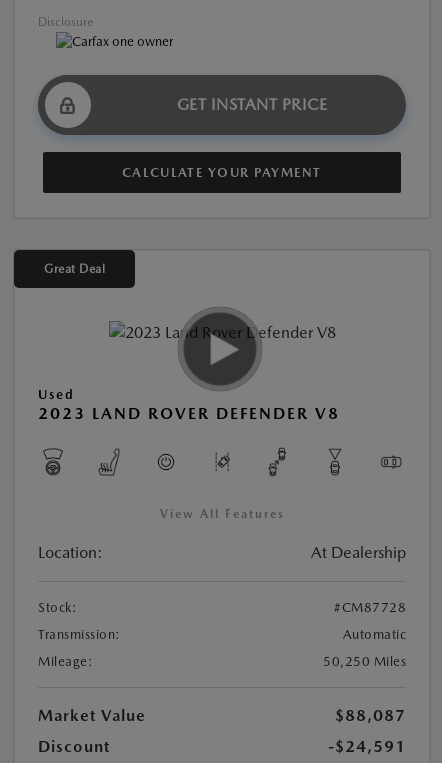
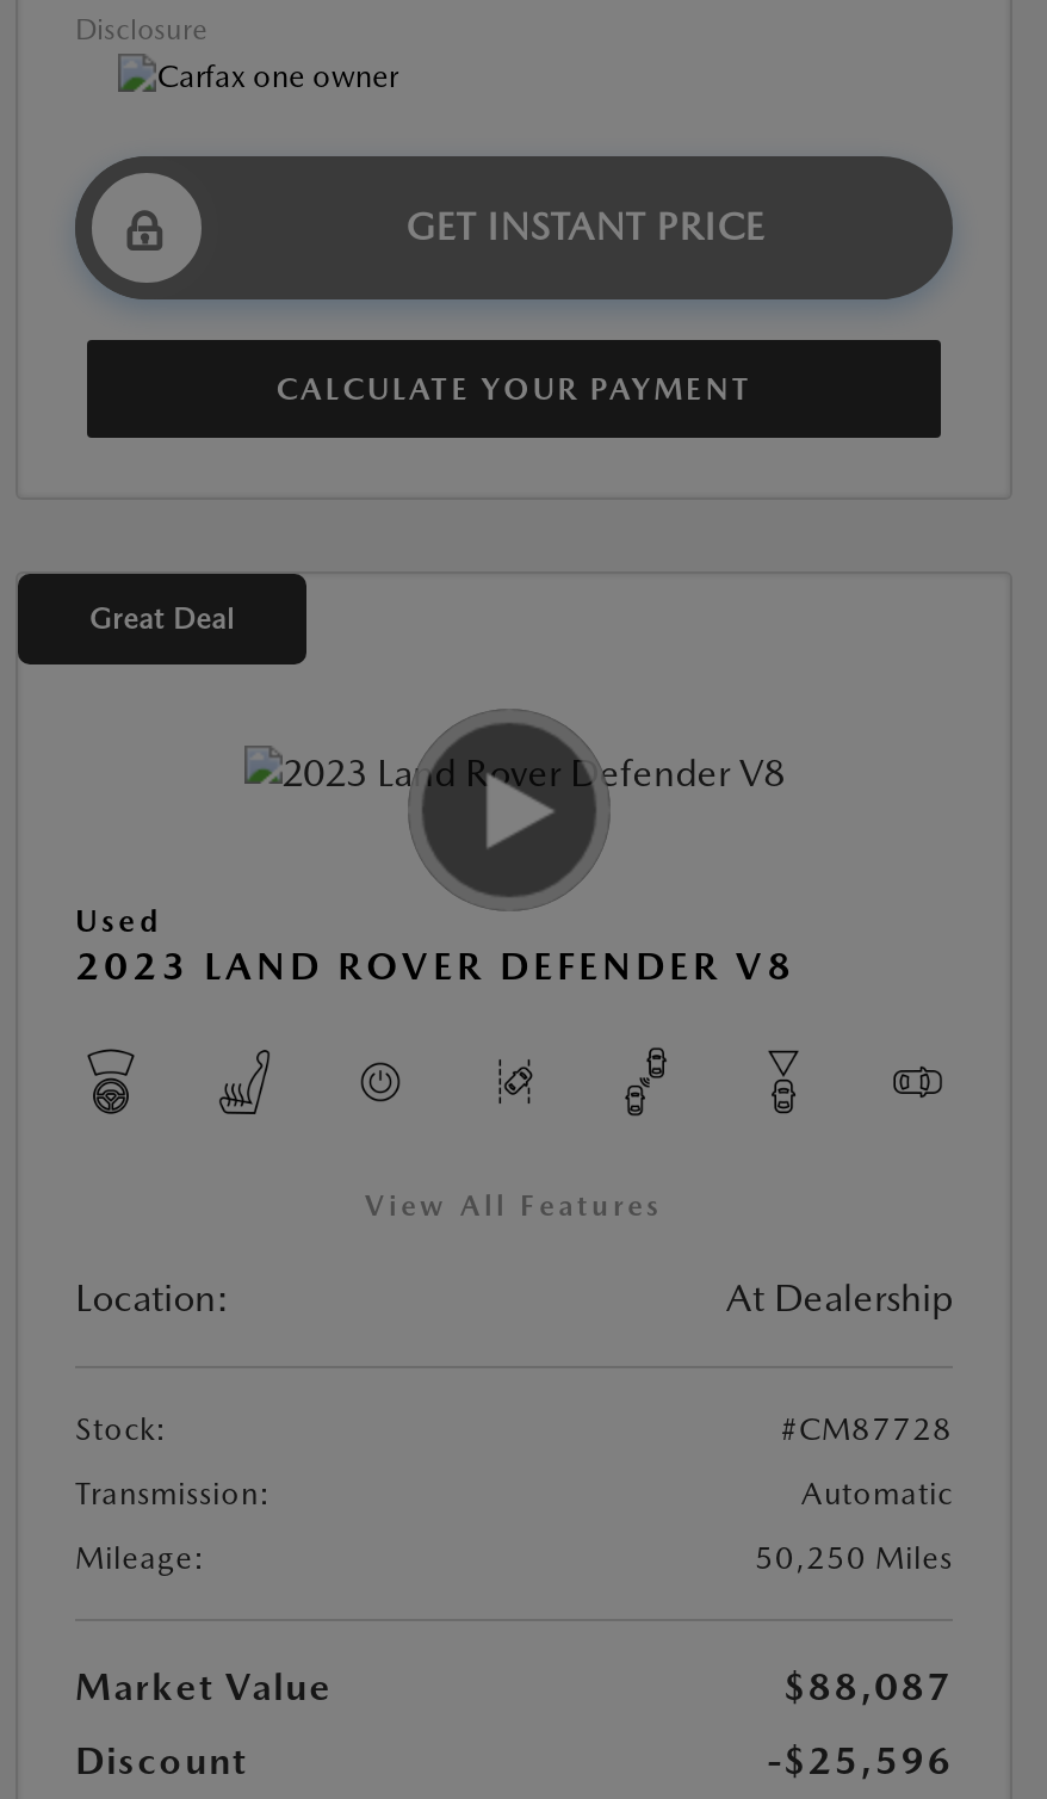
- -$24,591
+ -$25,596
